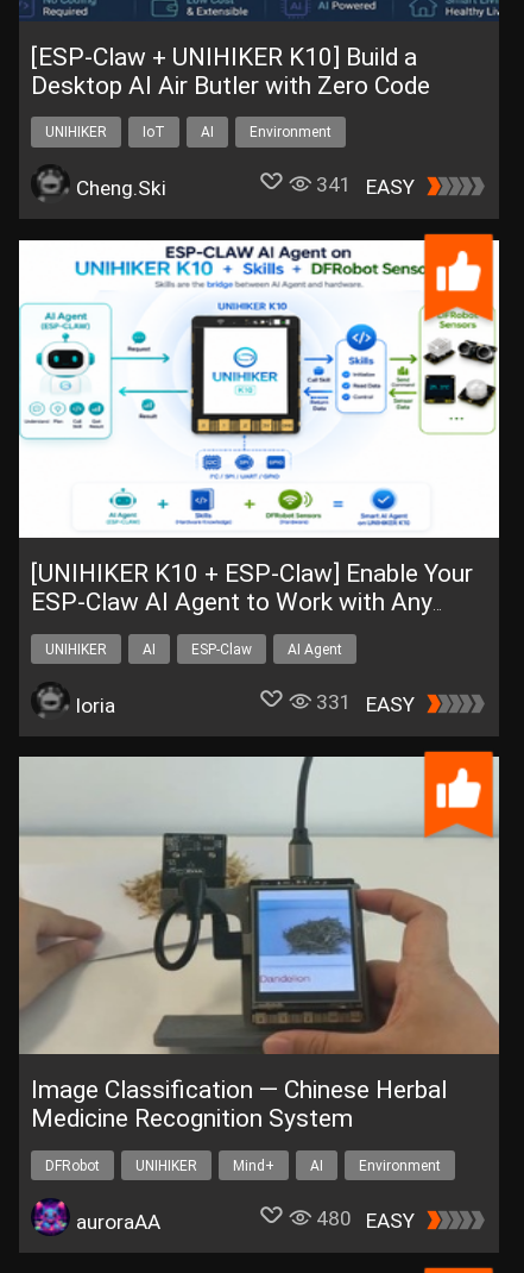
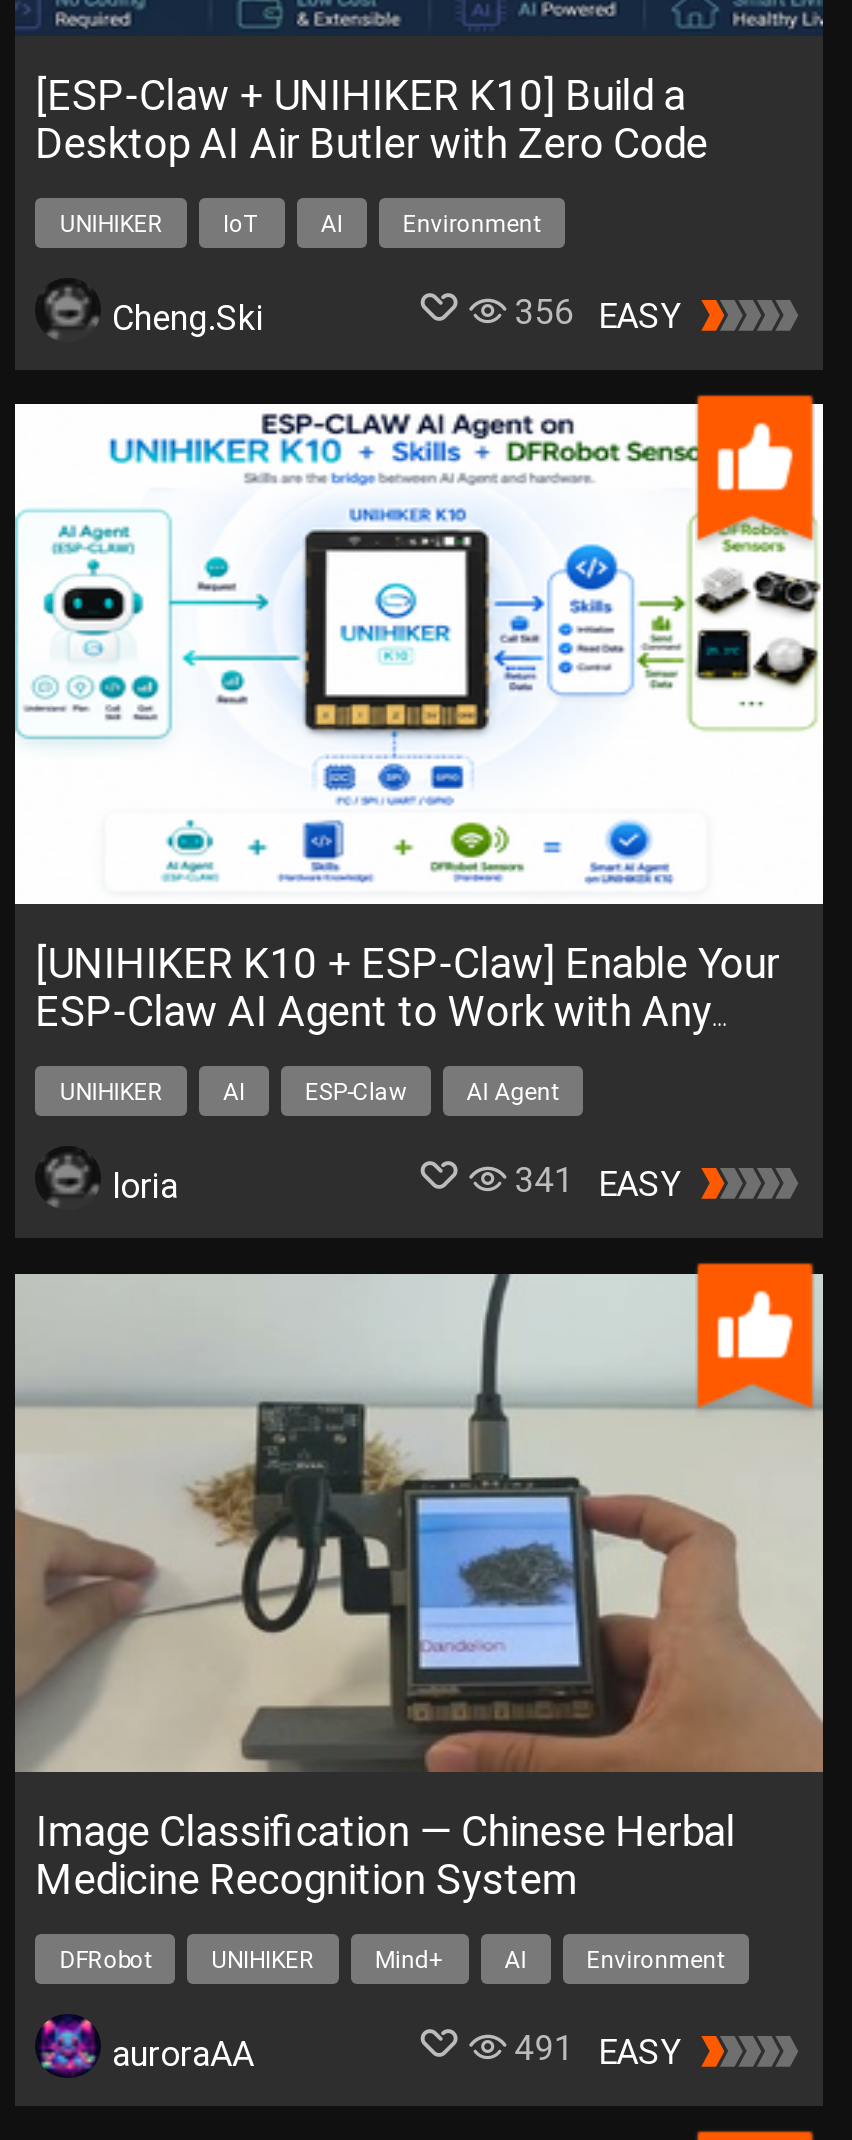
- 341 EASY
+ 356 EASY

- 331 EASY
+ 341 EASY

- 480 EASY
+ 491 EASY
